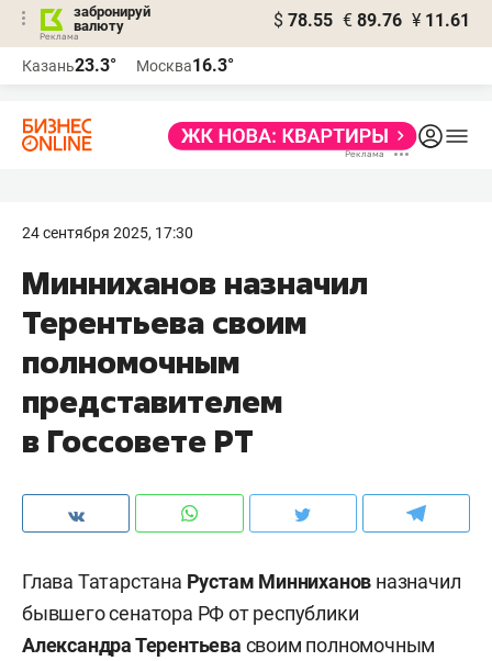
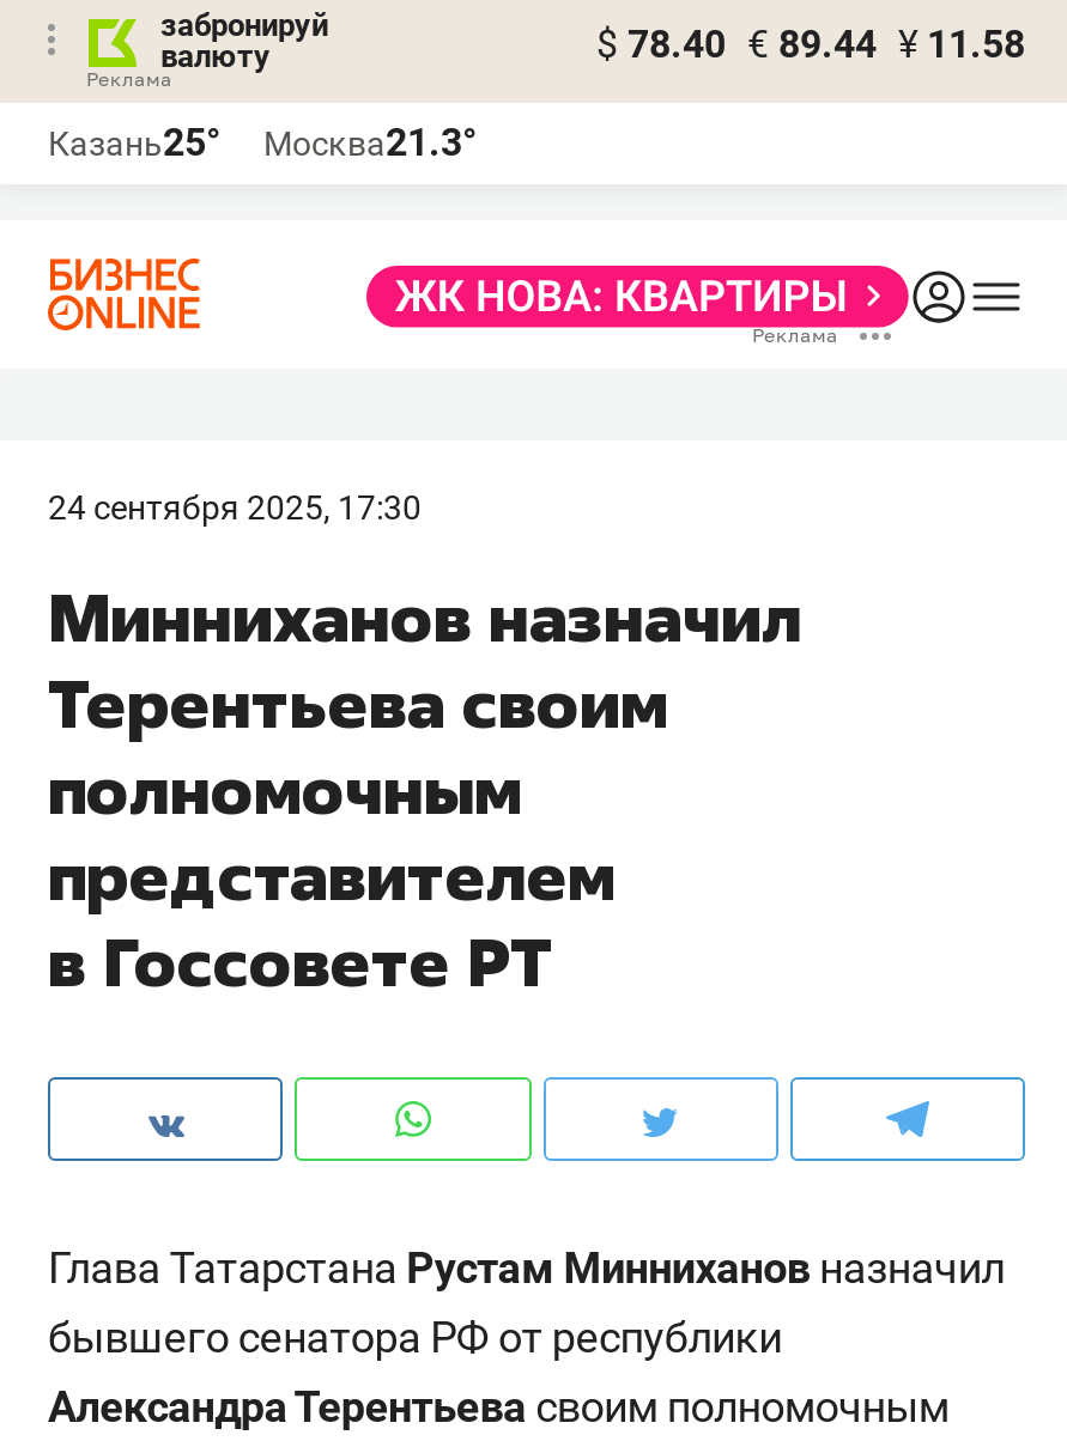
- $ 78.55 € 89.76 ¥ 11.61
+ $ 78.40 € 89.44 ¥ 11.58

- Казань23.3°
+ Казань25°

- Москва16.3°
+ Москва21.3°
